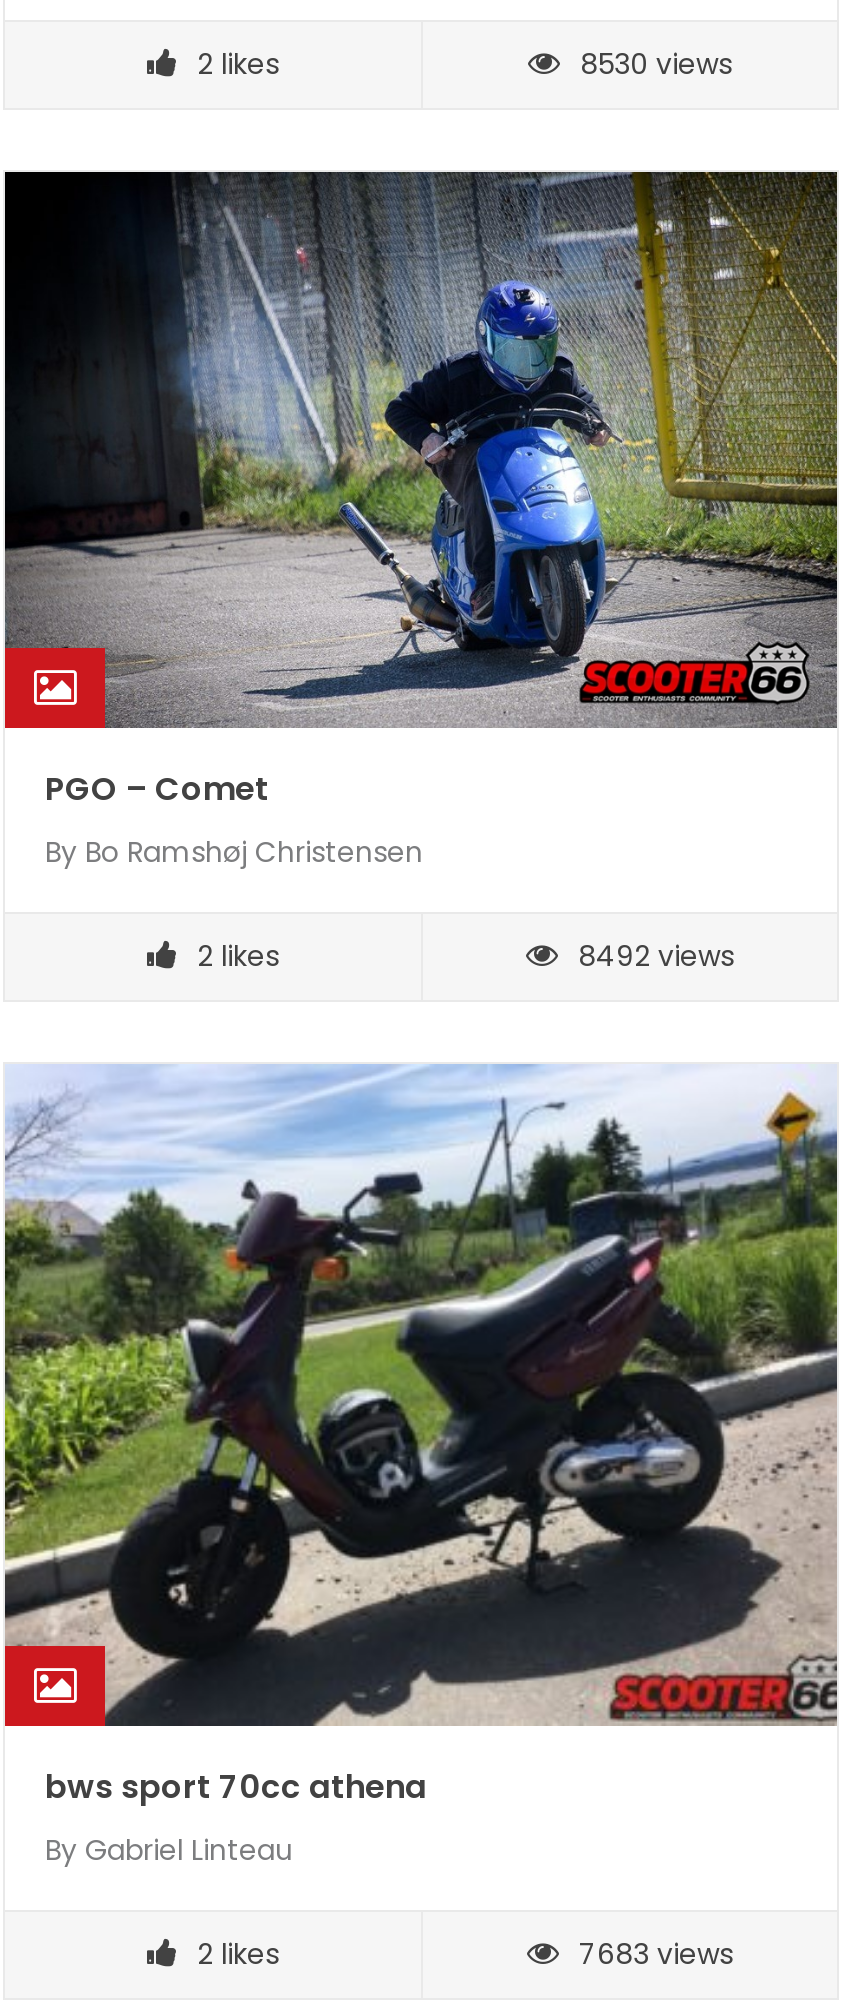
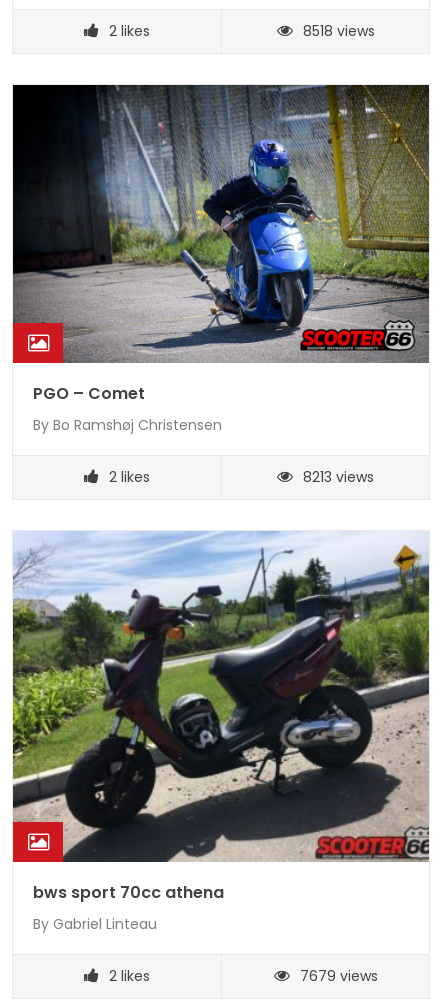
- 8530 views
+ 8518 views

- 8492 views
+ 8213 views

- 7683 views
+ 7679 views
